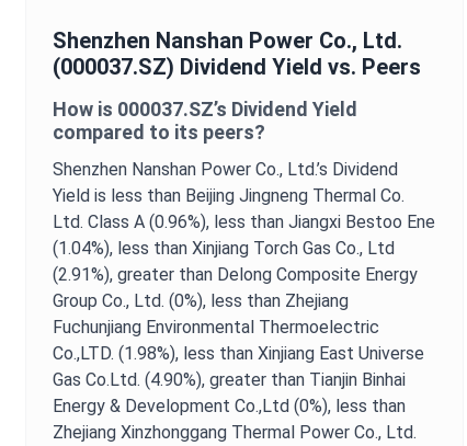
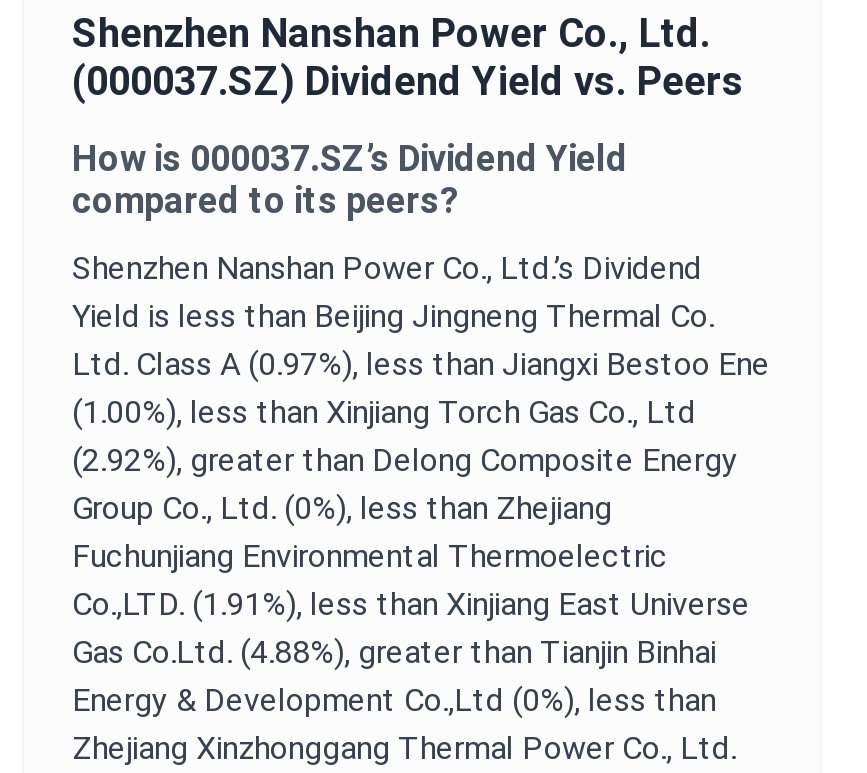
- Ltd. Class A (0.96%), less than Jiangxi Bestoo Ene
+ Ltd. Class A (0.97%), less than Jiangxi Bestoo Ene

- (1.04%), less than Xinjiang Torch Gas Co., Ltd
+ (1.00%), less than Xinjiang Torch Gas Co., Ltd

- (2.91%), greater than Delong Composite Energy
+ (2.92%), greater than Delong Composite Energy

- Co.,LTD. (1.98%), less than Xinjiang East Universe
+ Co.,LTD. (1.91%), less than Xinjiang East Universe

- Gas Co.Ltd. (4.90%), greater than Tianjin Binhai
+ Gas Co.Ltd. (4.88%), greater than Tianjin Binhai
